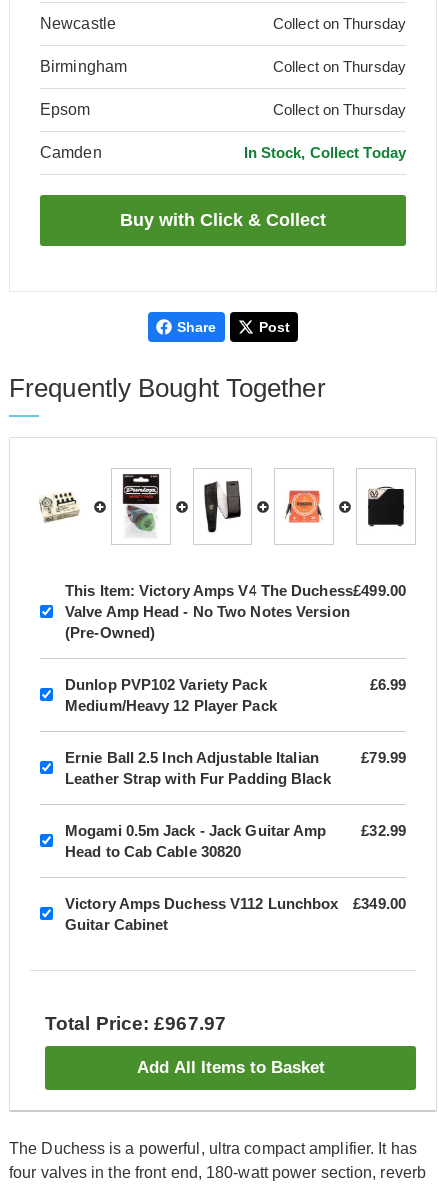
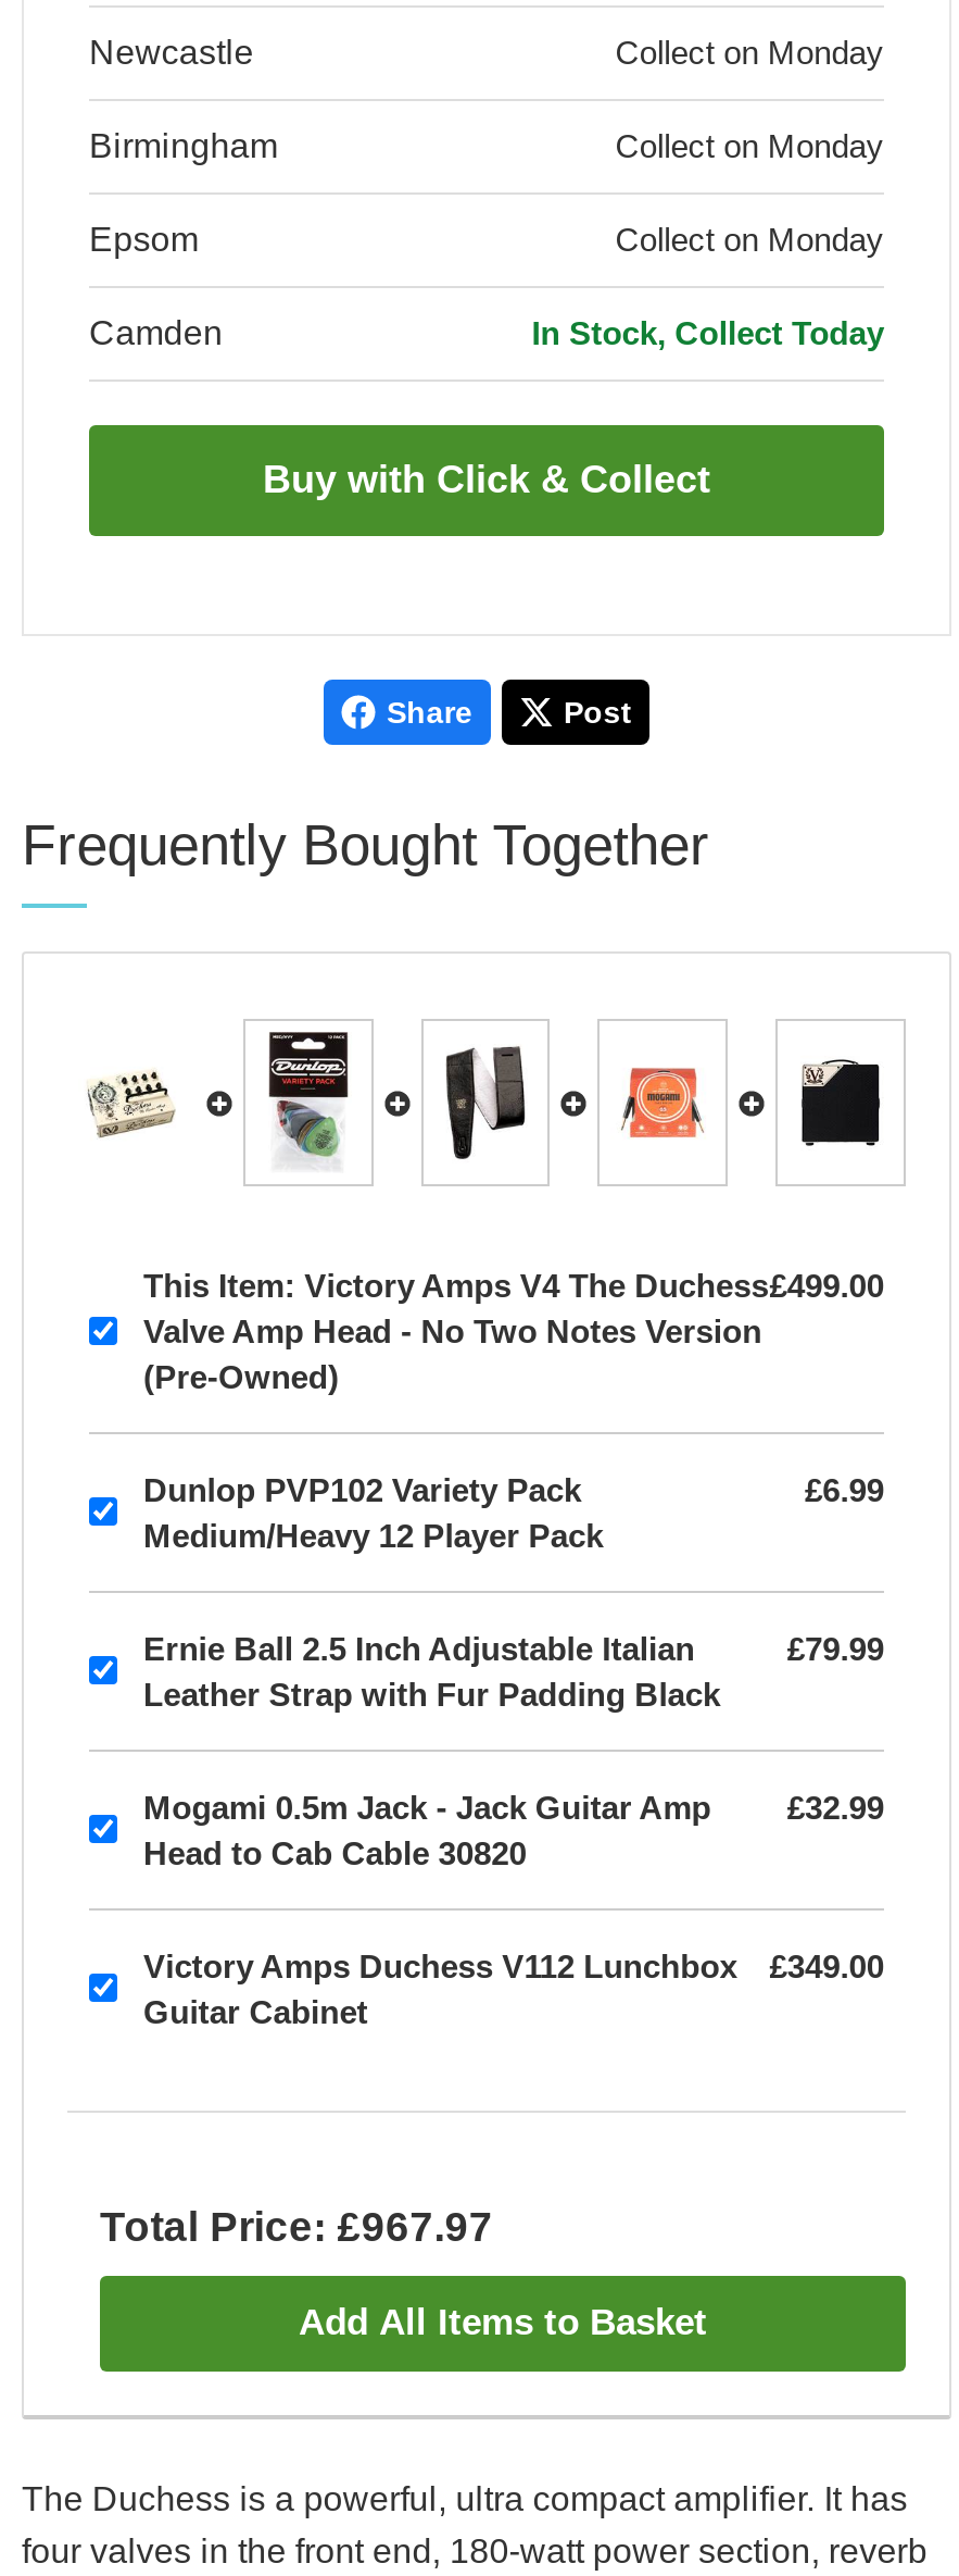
- Collect on Thursday
+ Collect on Monday

- Collect on Thursday
+ Collect on Monday

- Collect on Thursday
+ Collect on Monday
